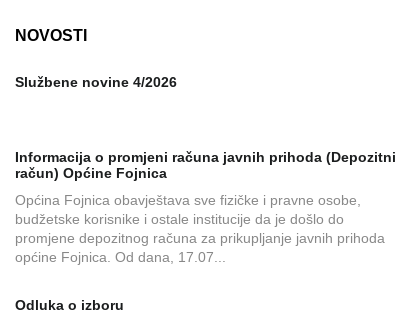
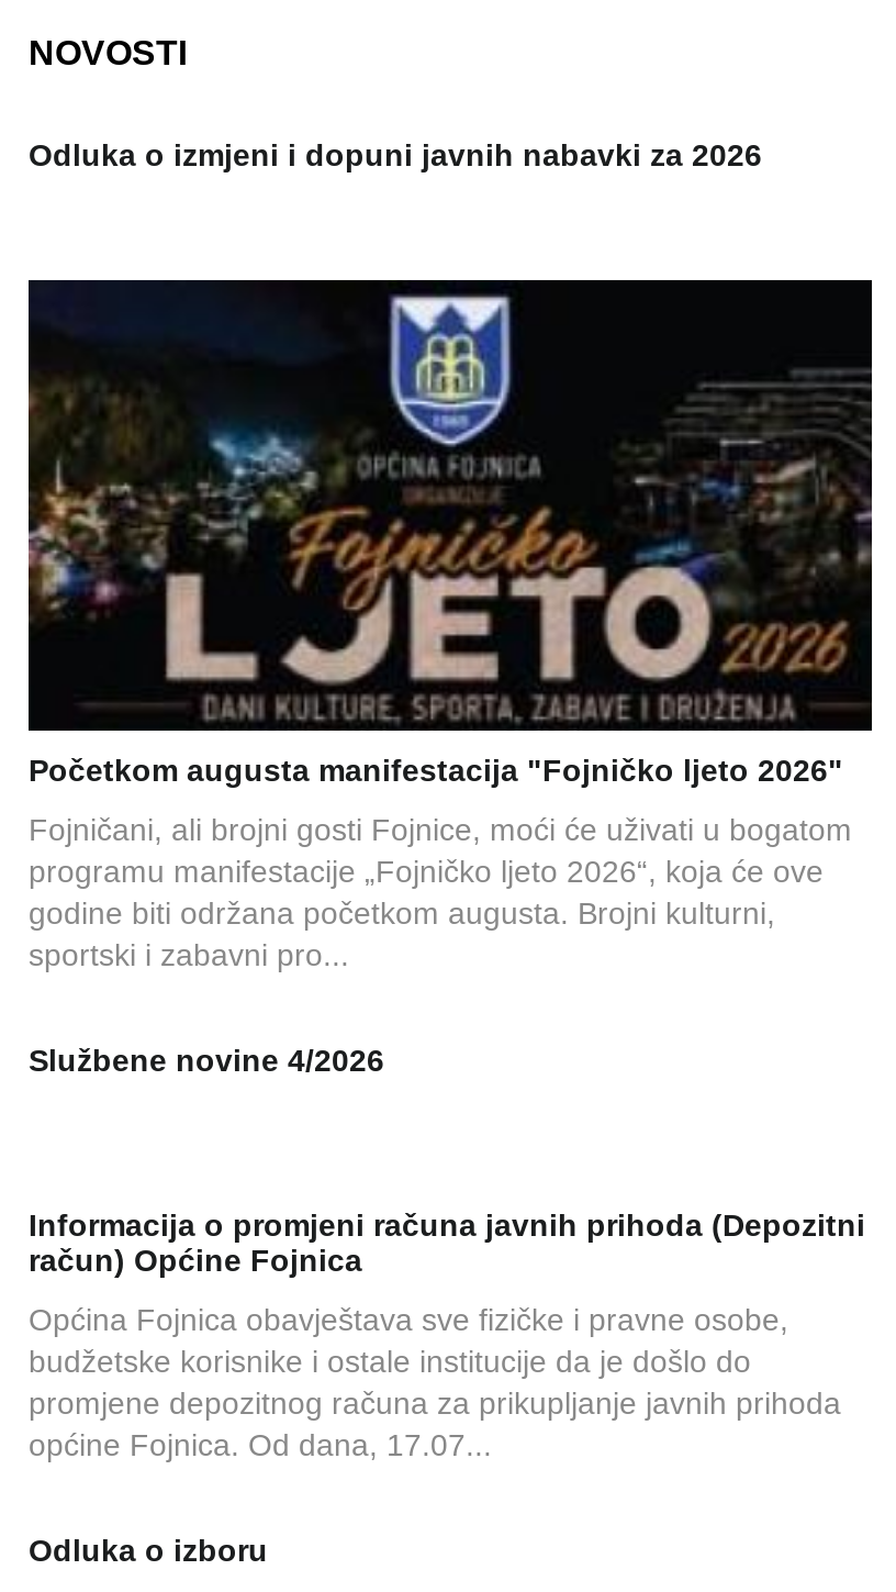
+ [image]
+ Početkom augusta manifestacija "Fojničko ljeto 2026"
+ Fojničani, ali brojni gosti Fojnice, moći će uživati u bogatom
+ programu manifestacije „Fojničko ljeto 2026“, koja će ove
+ godine biti održana početkom augusta. Brojni kulturni,
+ sportski i zabavni pro...

+ Odluka o izmjeni i dopuni javnih nabavki za 2026
